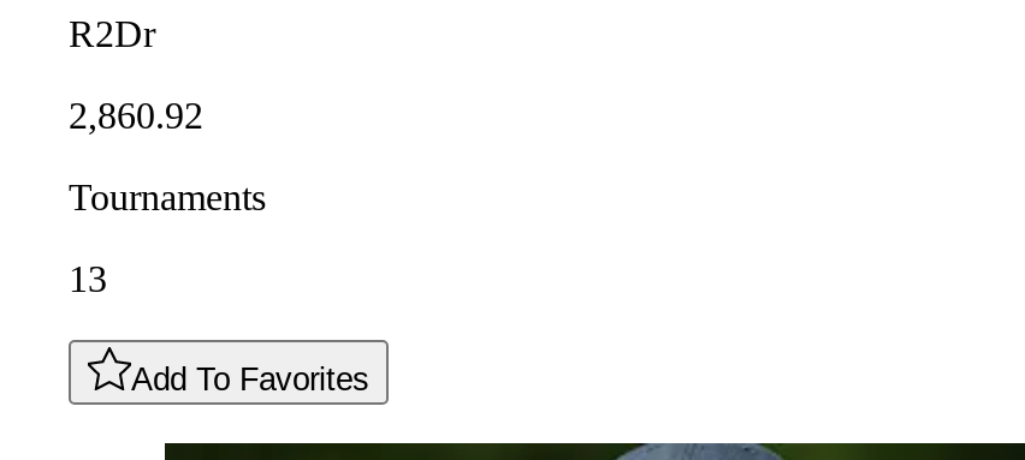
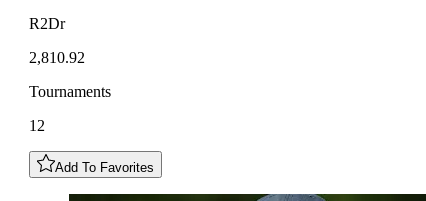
- 2,860.92
+ 2,810.92

- 13
+ 12
